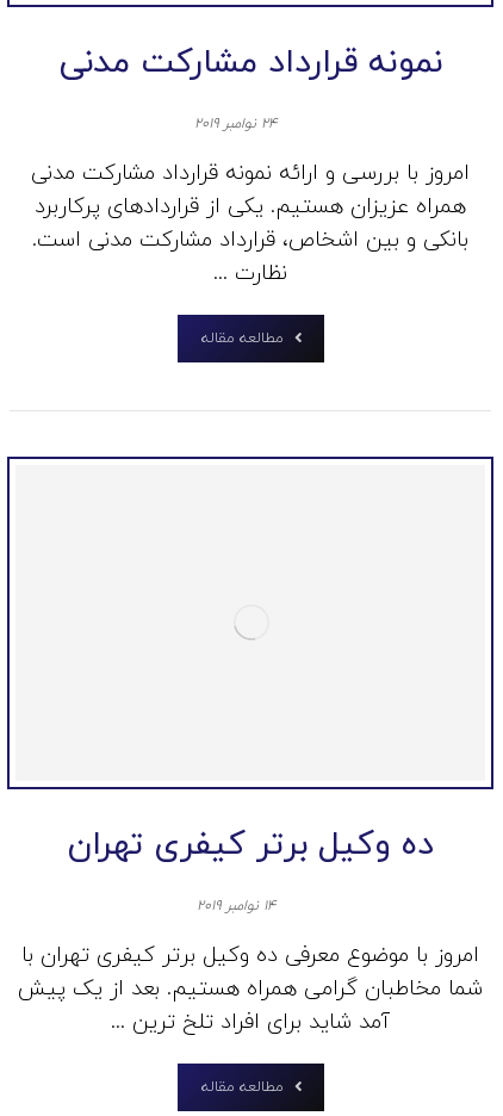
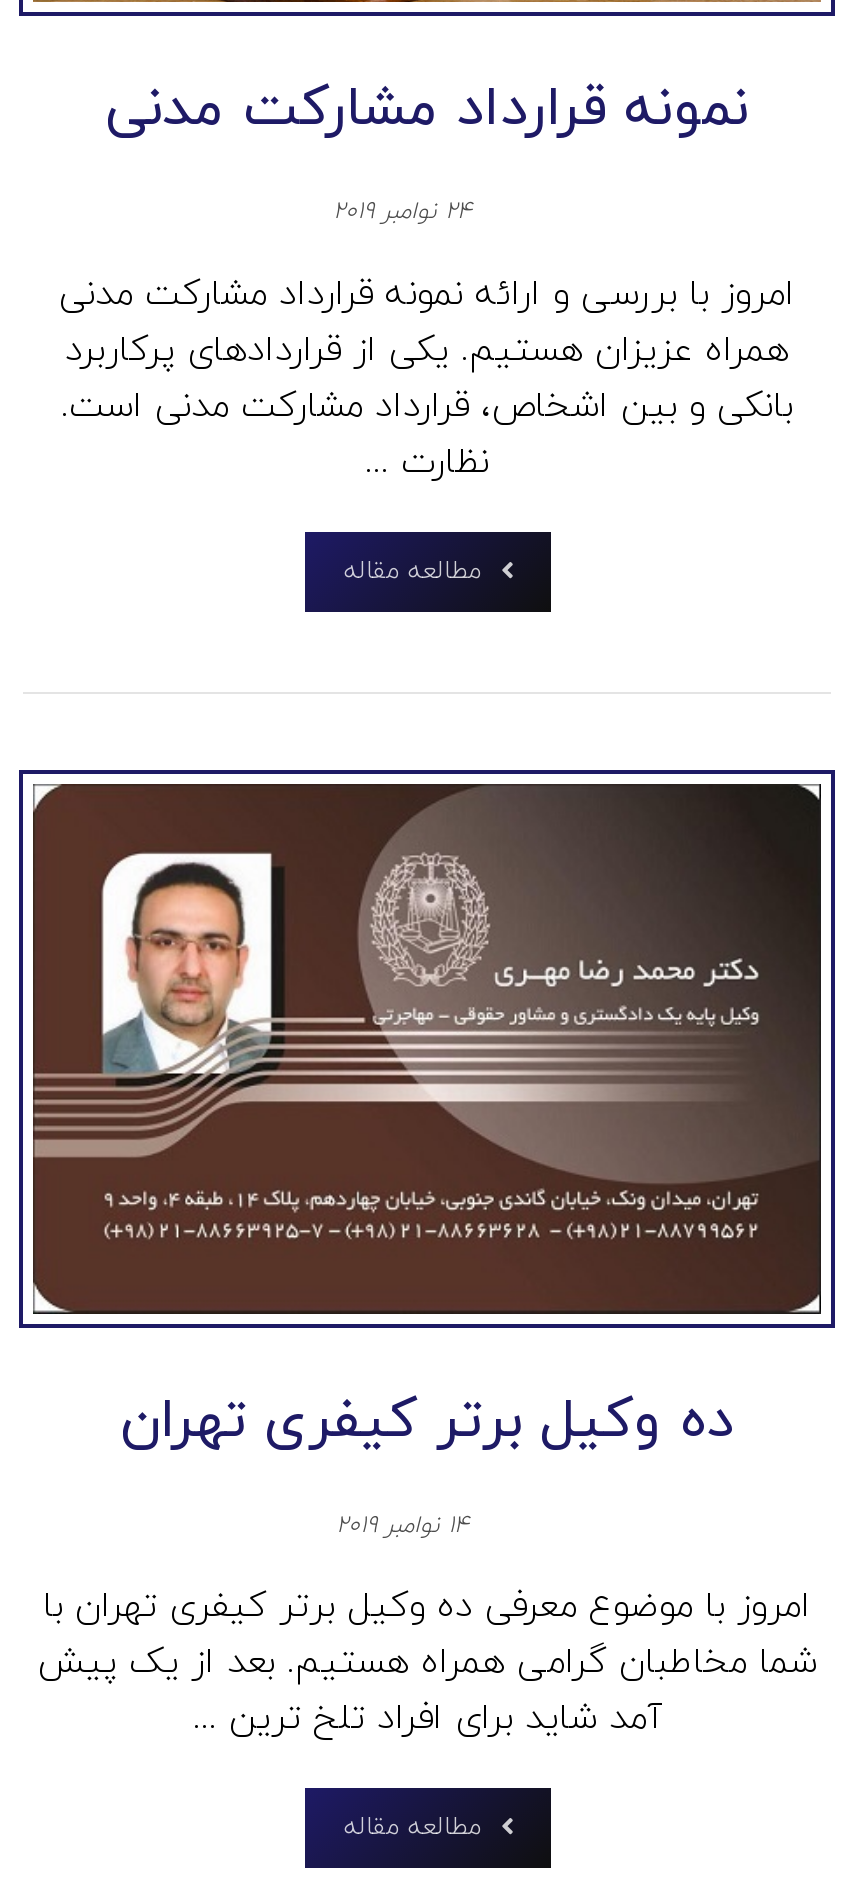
+ [image]
